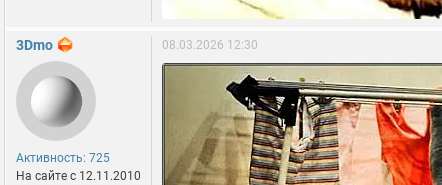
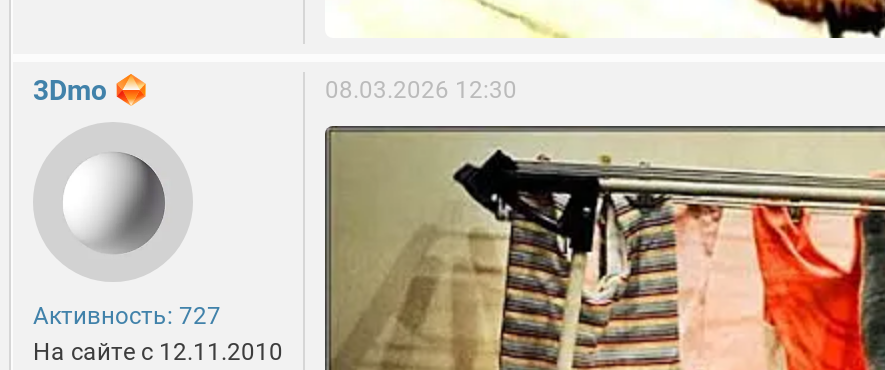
- Активность: 725
+ Активность: 727
